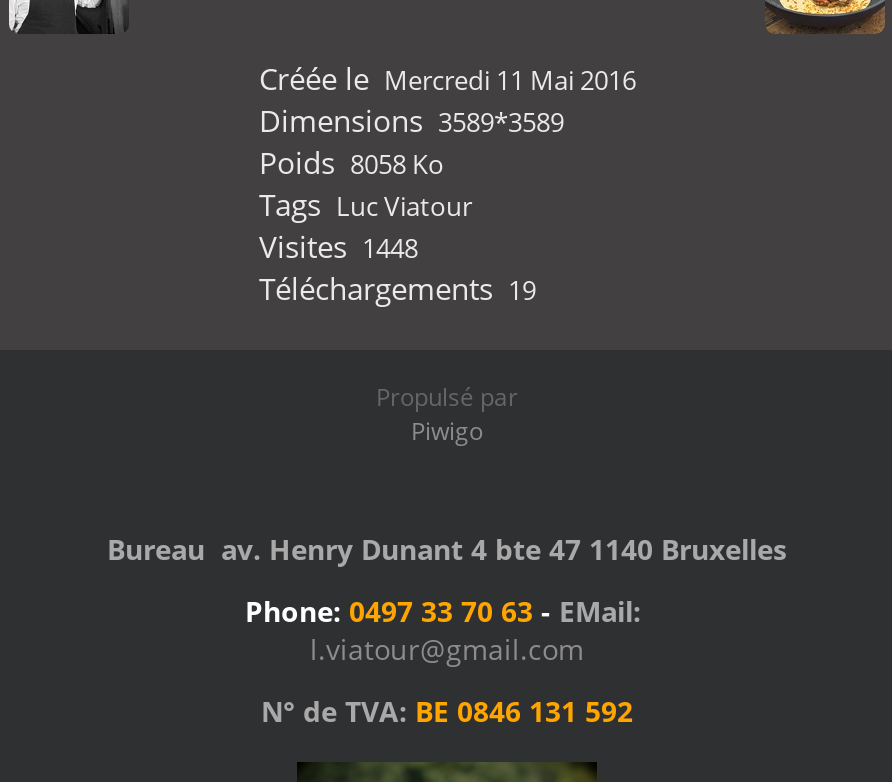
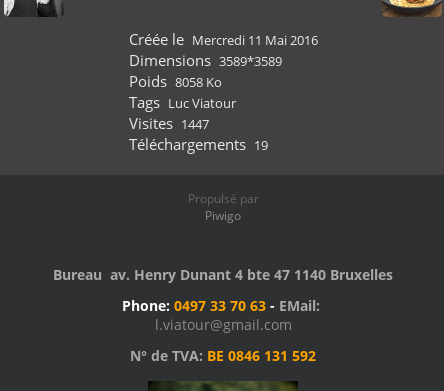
- Visites 1448
+ Visites 1447
